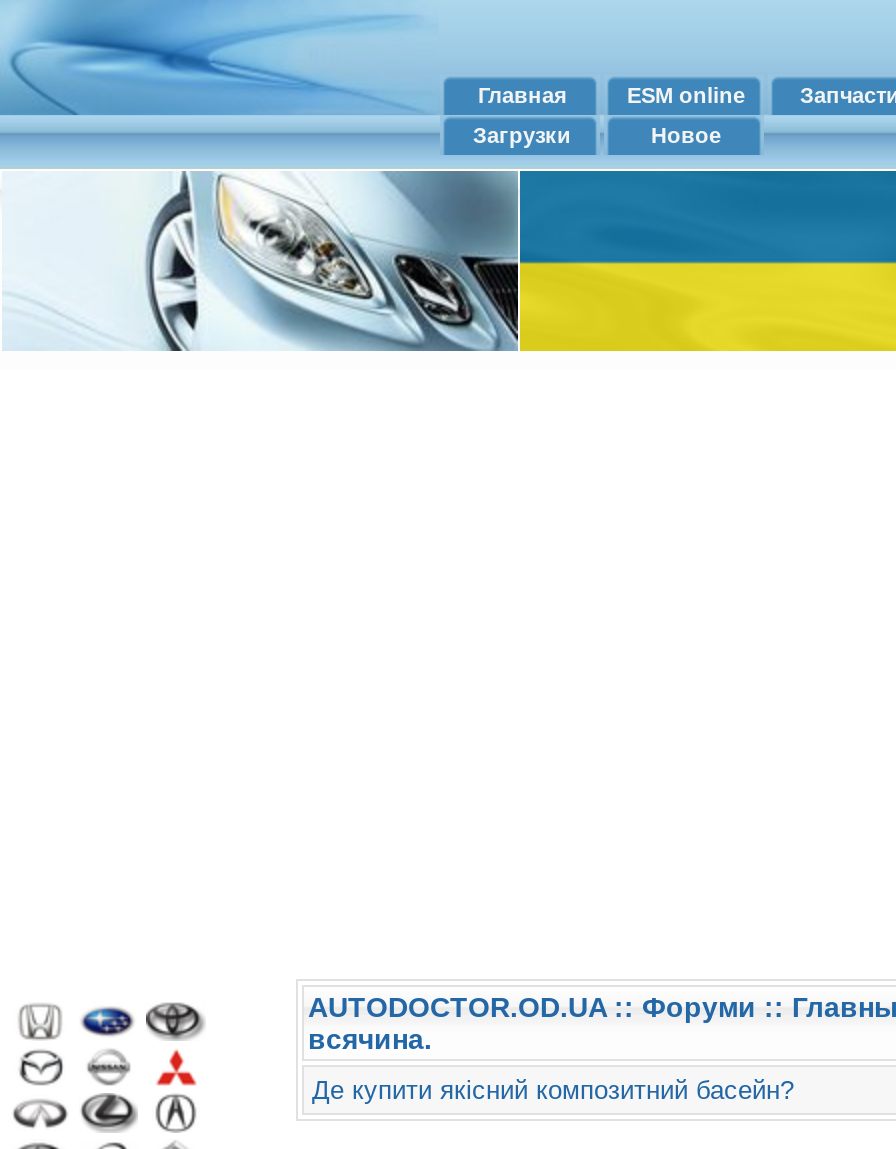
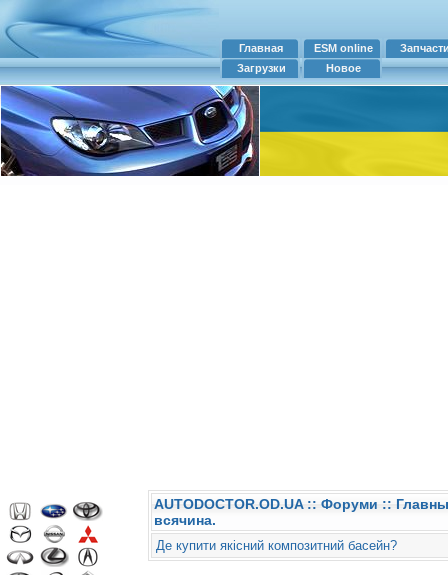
- [image]
+ [image]
